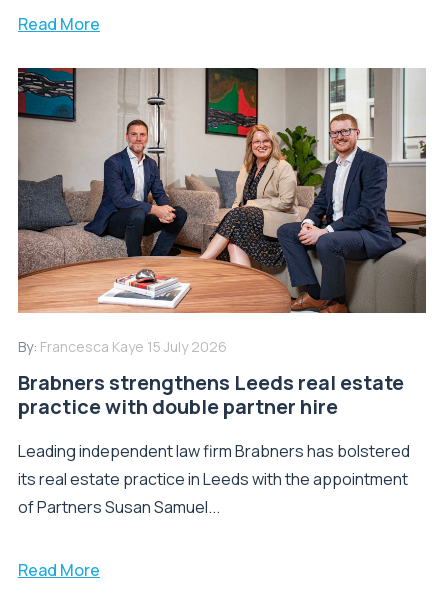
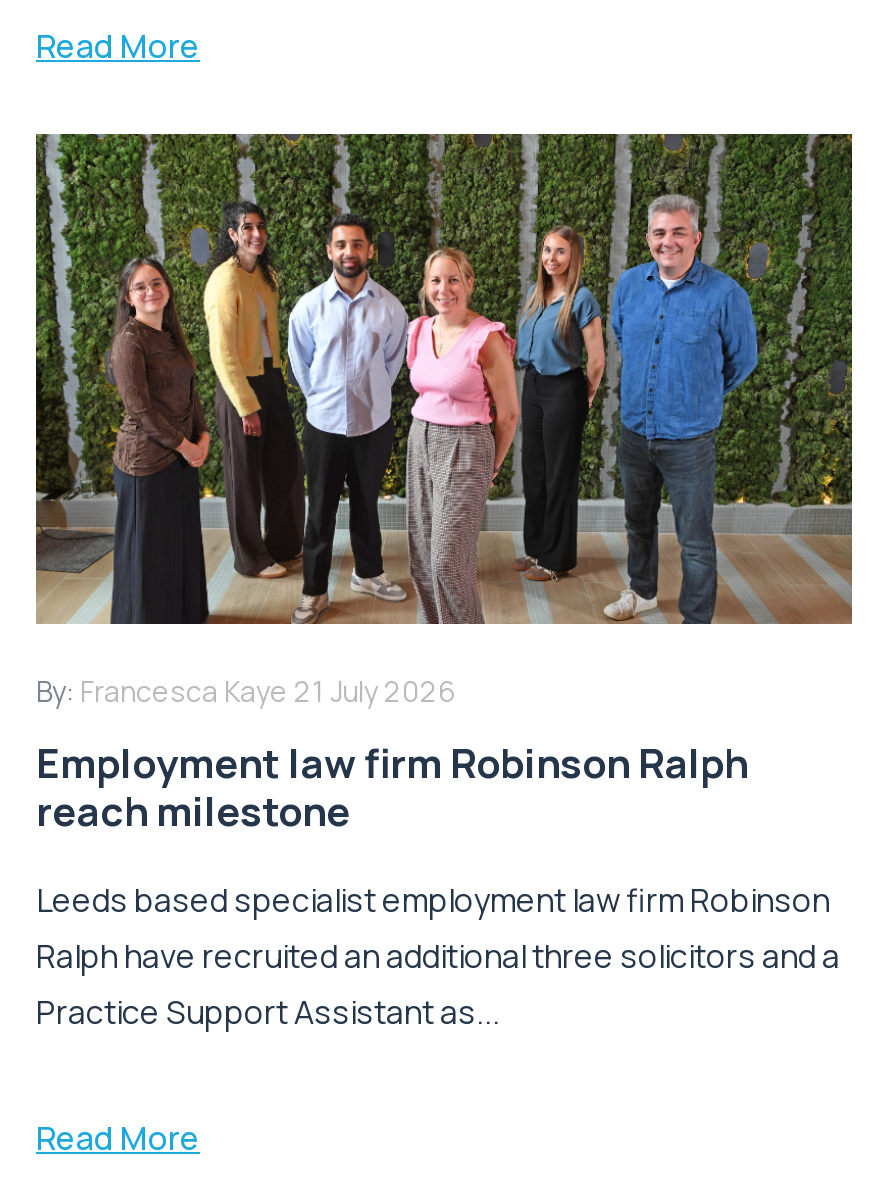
- [image]
- By: Francesca Kaye 15 July 2026
+ [image]
+ By: Francesca Kaye 21 July 2026

- Brabners strengthens Leeds real estate
- practice with double partner hire
+ Employment law firm Robinson Ralph
+ reach milestone

- Leading independent law firm Brabners has bolstered
- its real estate practice in Leeds with the appointment
- of Partners Susan Samuel...
+ Leeds based specialist employment law firm Robinson
+ Ralph have recruited an additional three solicitors and a
+ Practice Support Assistant as...
